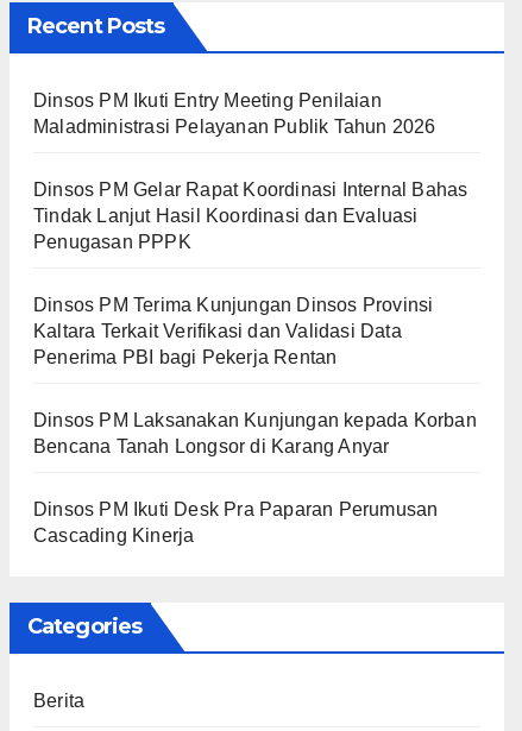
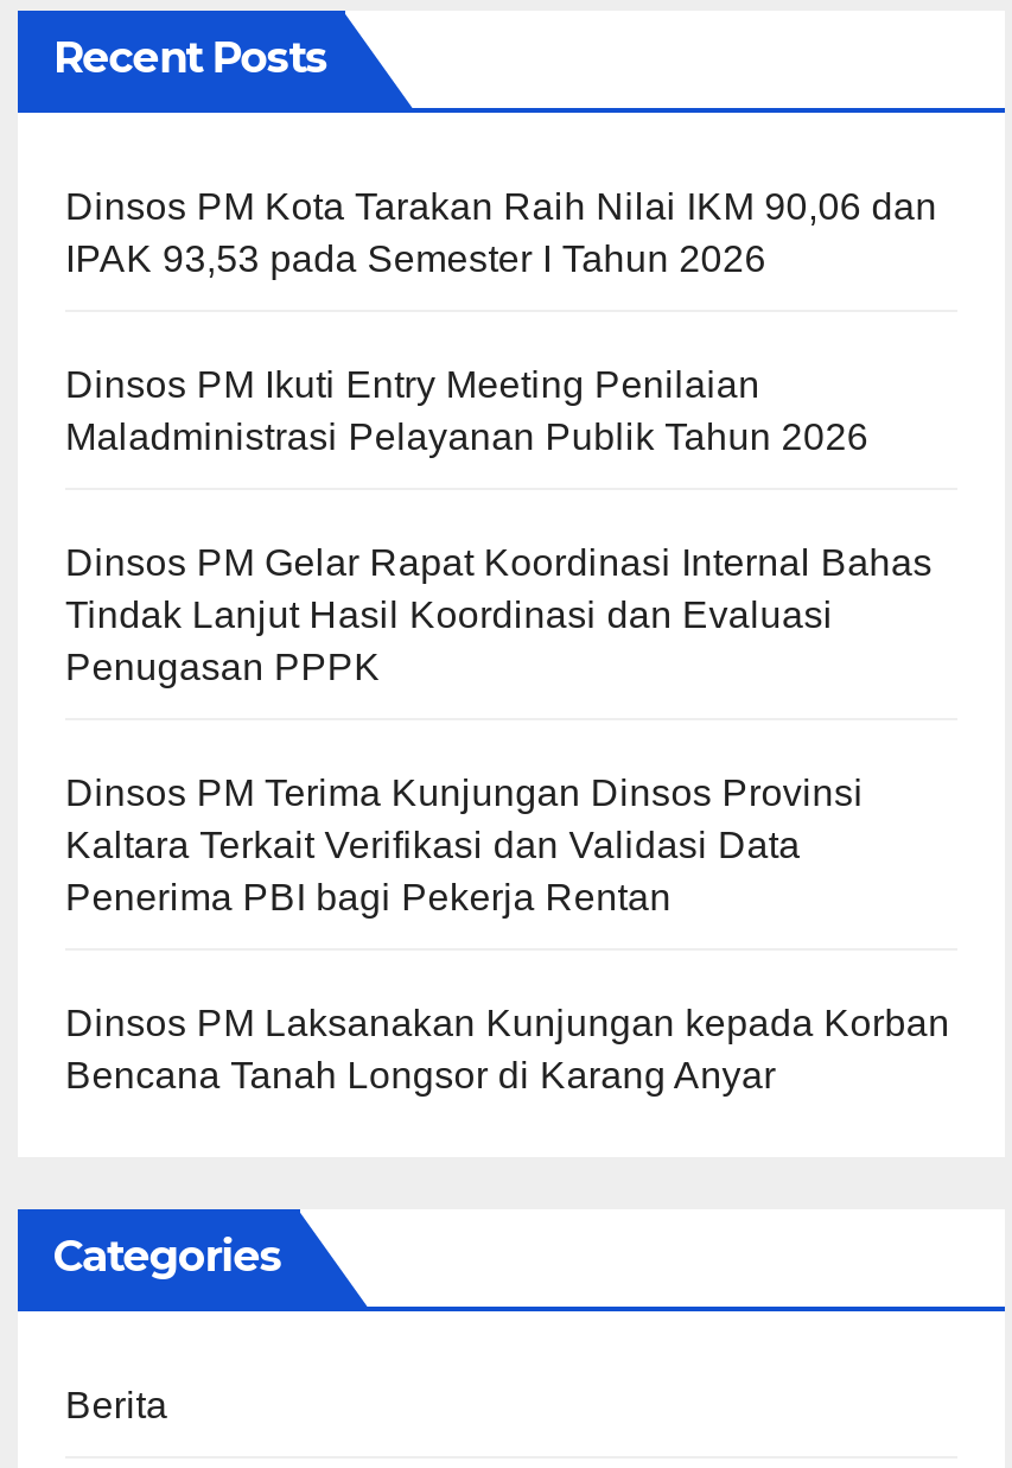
+ Dinsos PM Kota Tarakan Raih Nilai IKM 90,06 dan
+ IPAK 93,53 pada Semester I Tahun 2026

moved down: Dinsos PM Ikuti Entry Meeting Penilaian | Maladministrasi Pelayanan Publik Tahun 2026 | Dinsos PM Gelar Rapat Koordinasi Internal Bahas | ... | Dinsos PM Laksanakan Kunjungan kepada Korban | Bencana Tanah Longsor di Karang Anyar

- Dinsos PM Ikuti Desk Pra Paparan Perumusan
- Cascading Kinerja
